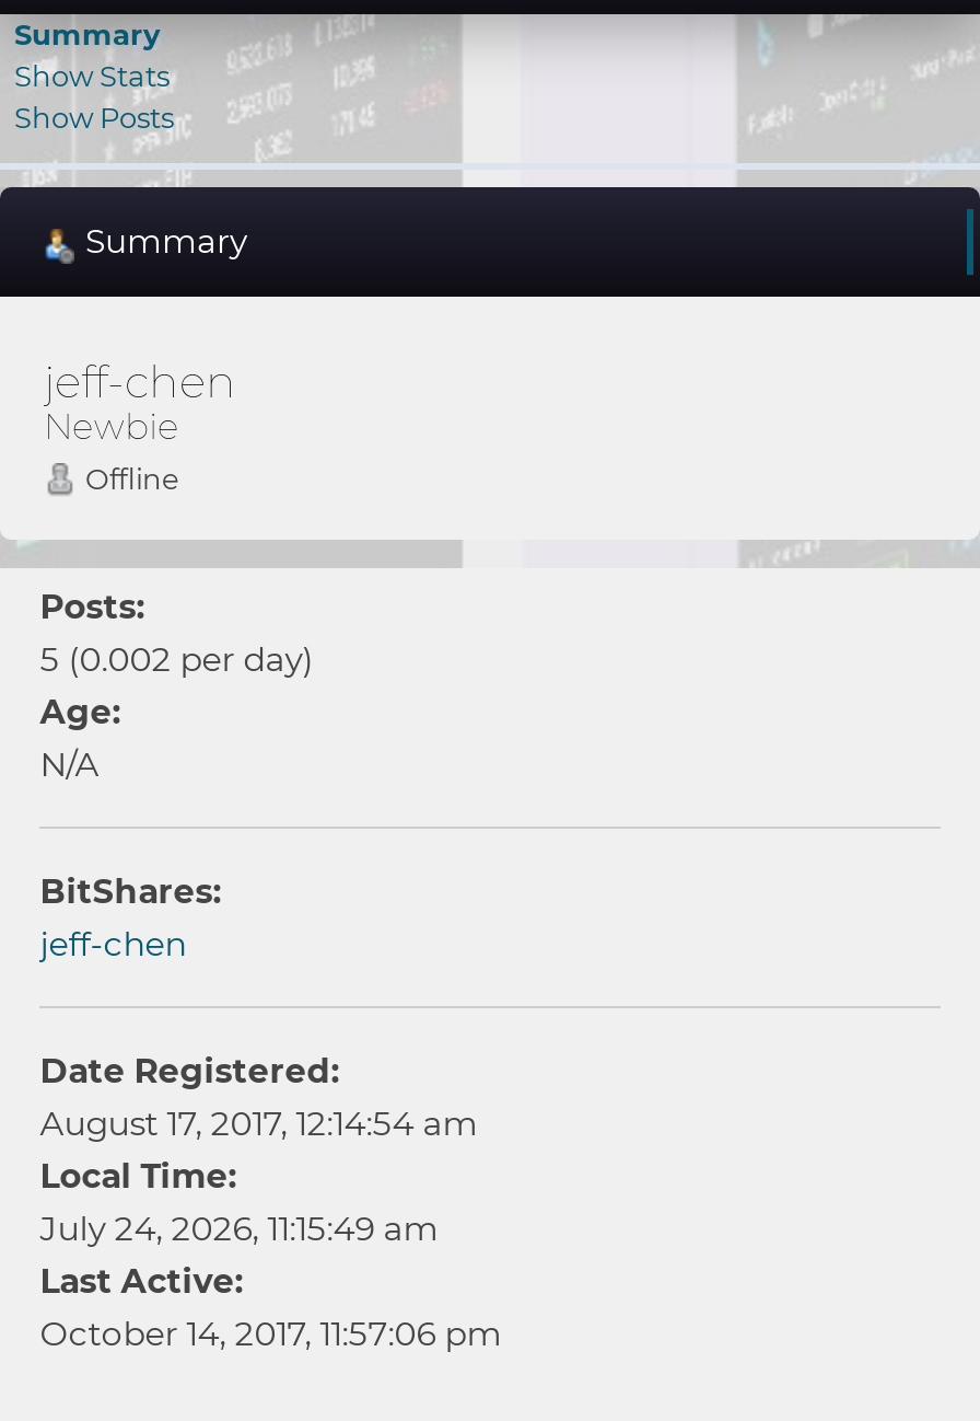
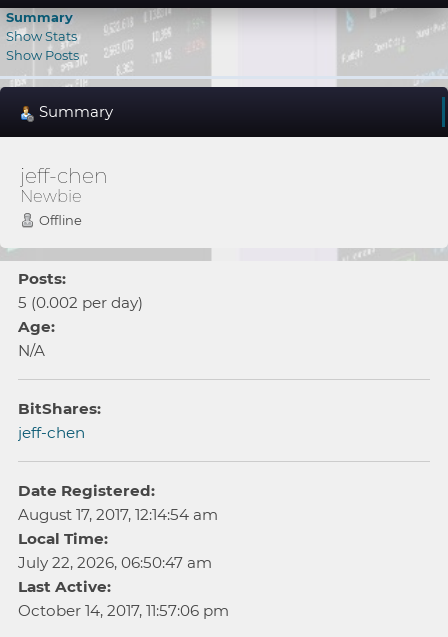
- July 24, 2026, 11:15:49 am
+ July 22, 2026, 06:50:47 am
